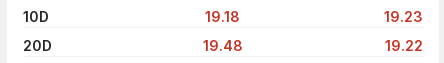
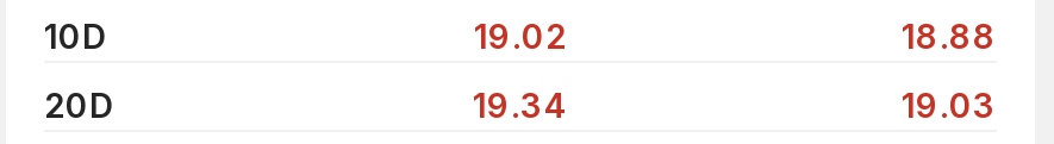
- 19.18
+ 19.02

- 19.23
+ 18.88

- 19.48
+ 19.34

- 19.22
+ 19.03
